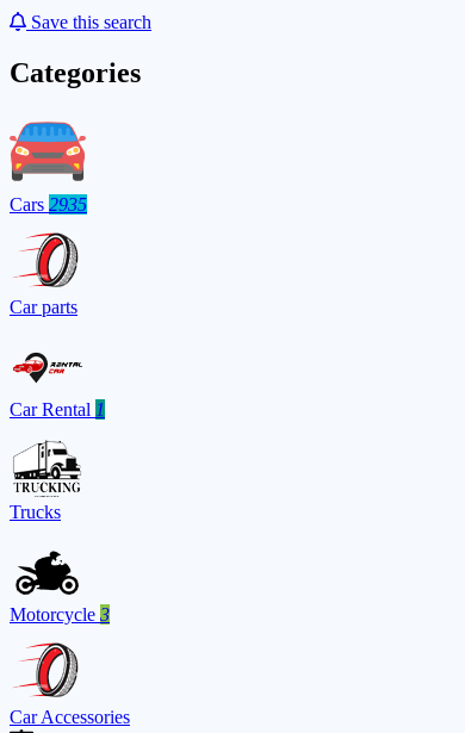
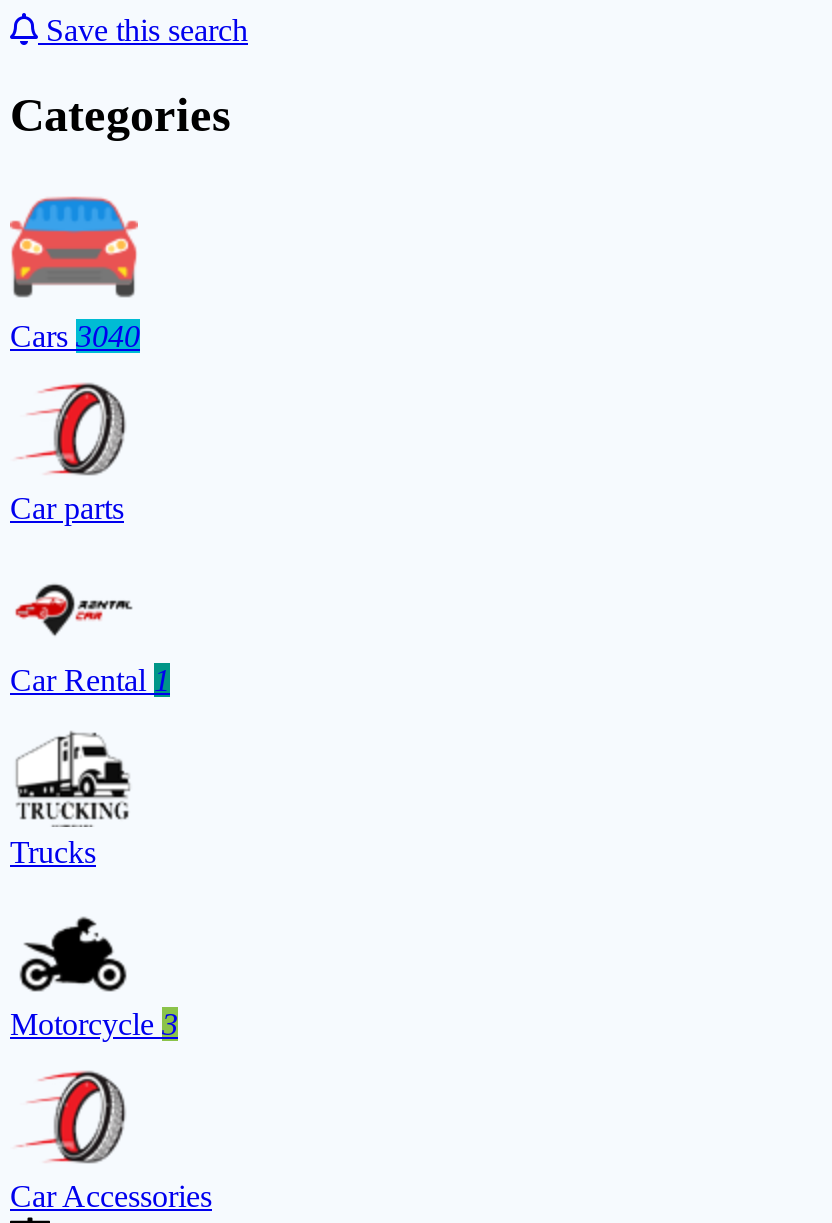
- Cars 2935
+ Cars 3040
